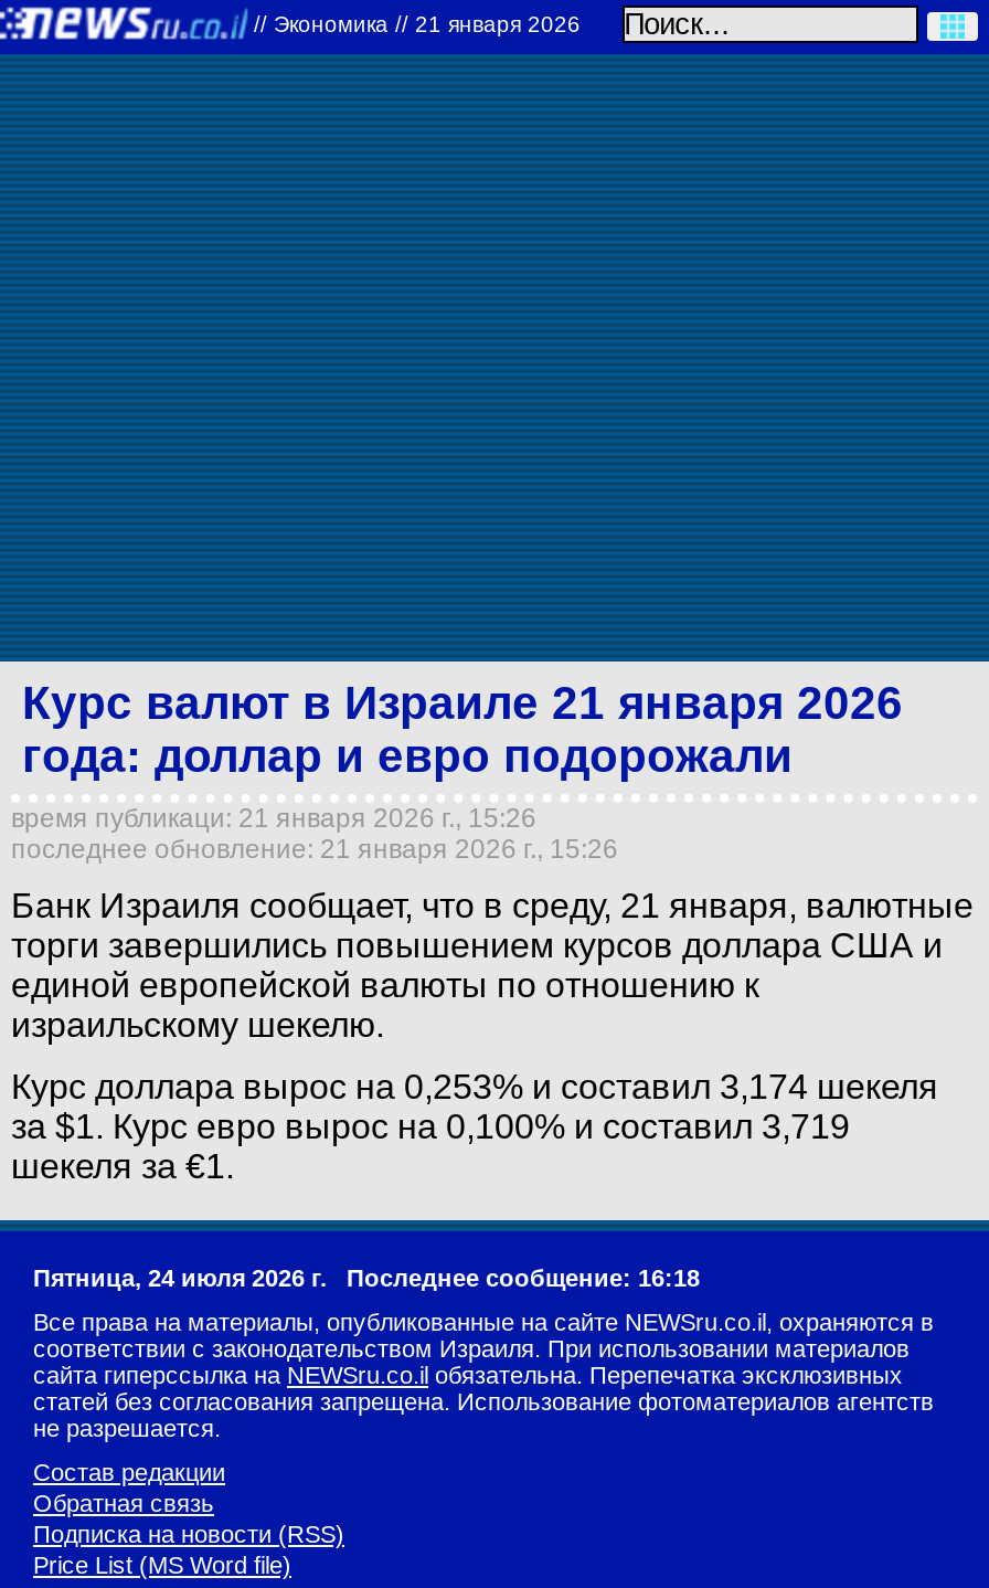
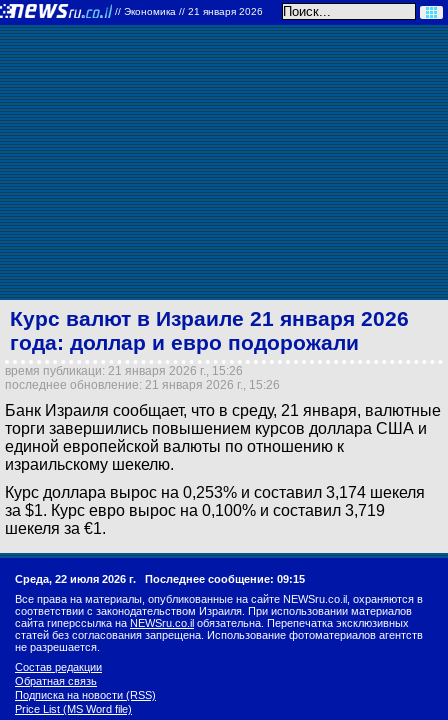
- Пятница, 24 июля 2026 г. Последнее сообщение: 16:18
+ Среда, 22 июля 2026 г. Последнее сообщение: 09:15
